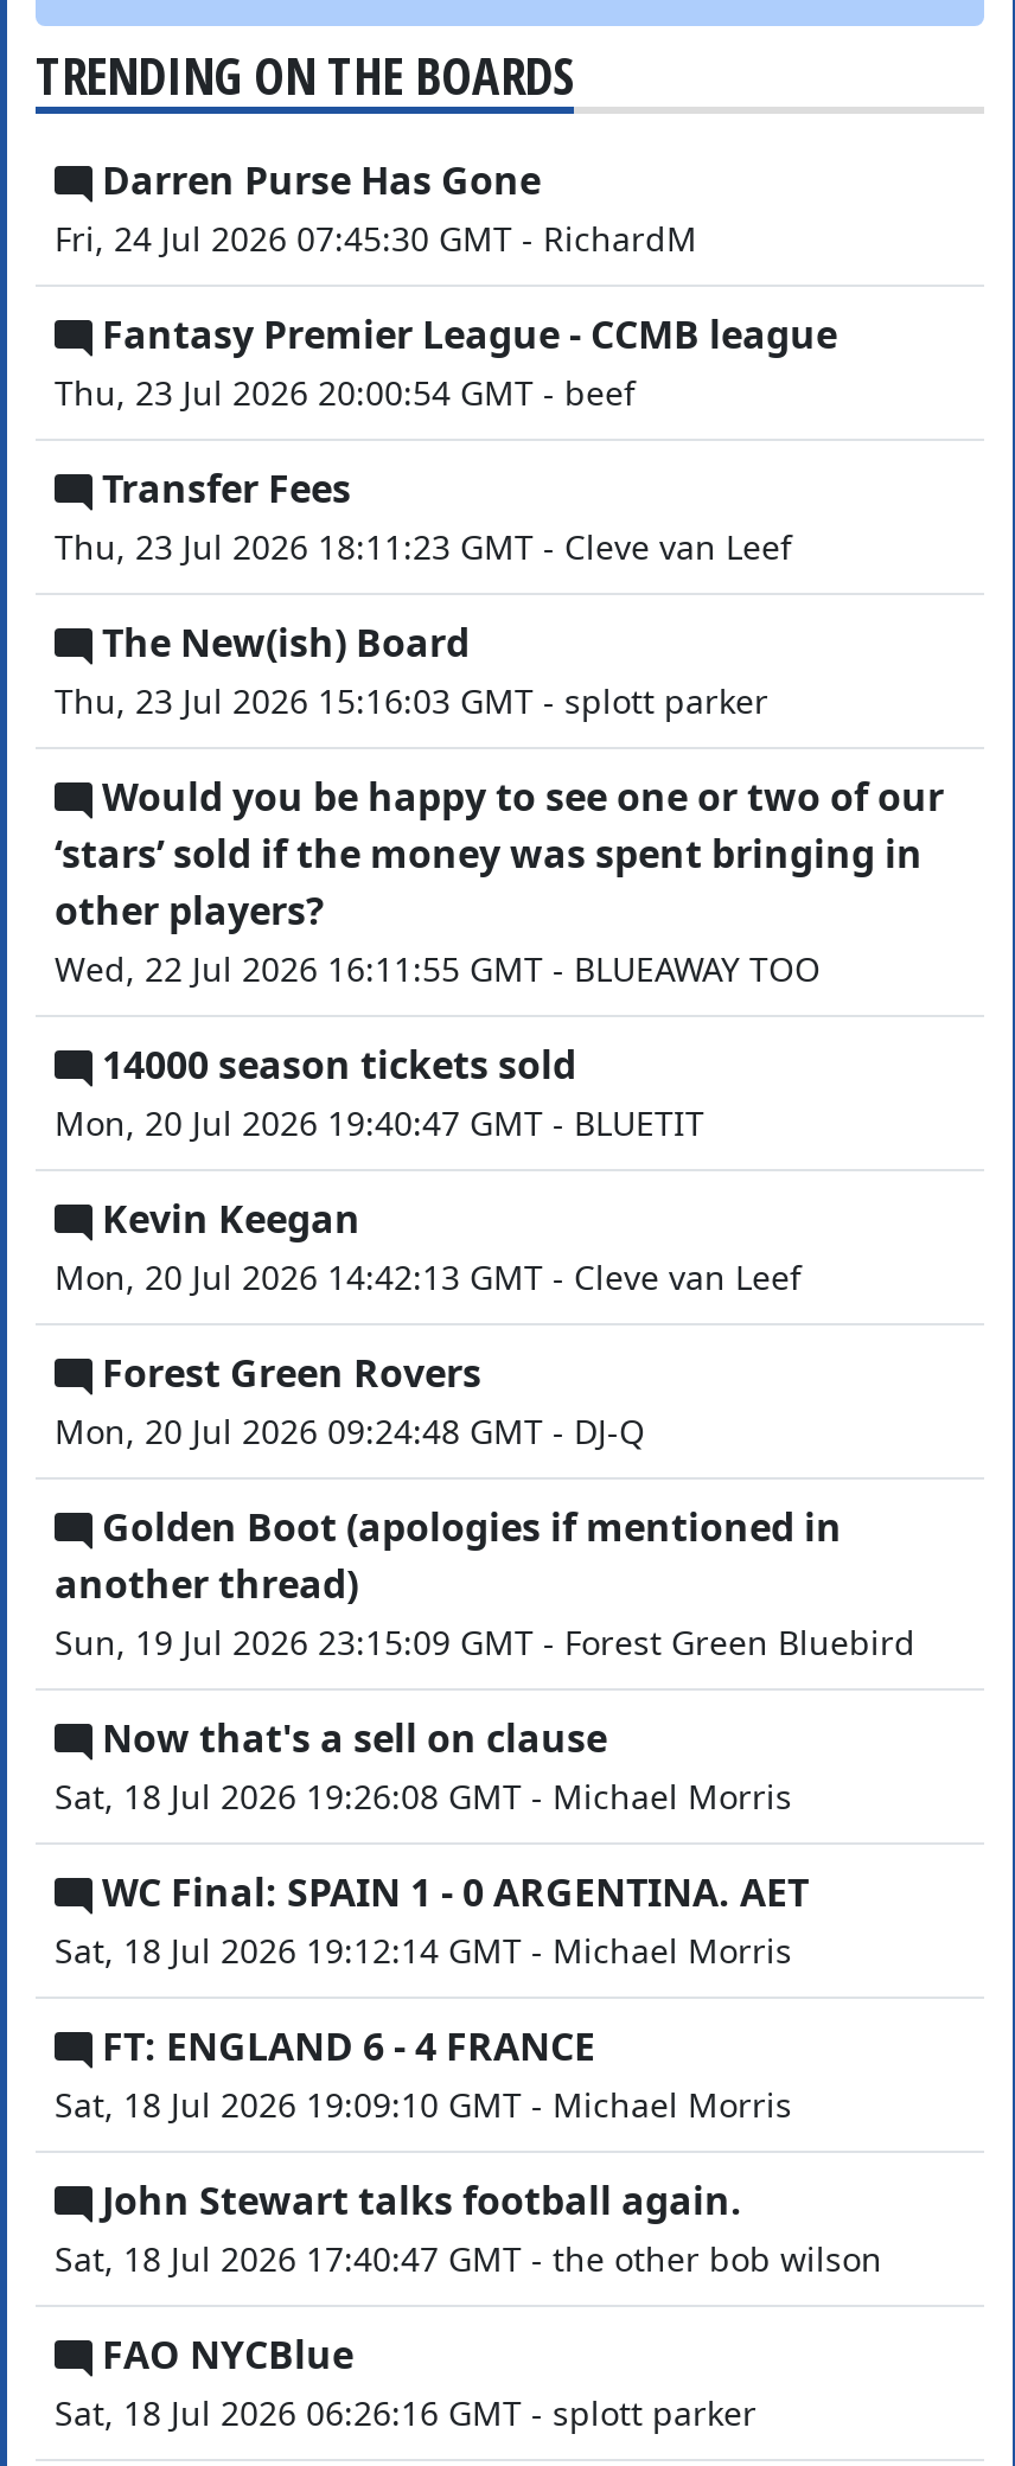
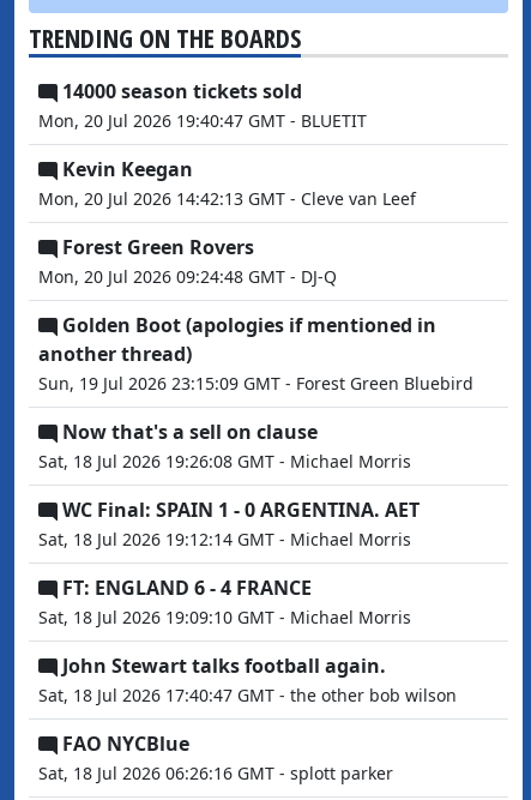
- Darren Purse Has Gone
- Fri, 24 Jul 2026 07:45:30 GMT - RichardM
- Fantasy Premier League - CCMB league
- Thu, 23 Jul 2026 20:00:54 GMT - beef
- Transfer Fees
- Thu, 23 Jul 2026 18:11:23 GMT - Cleve van Leef
- The New(ish) Board
- Thu, 23 Jul 2026 15:16:03 GMT - splott parker
- Would you be happy to see one or two of our
- ‘stars’ sold if the money was spent bringing in
- other players?
- Wed, 22 Jul 2026 16:11:55 GMT - BLUEAWAY TOO
